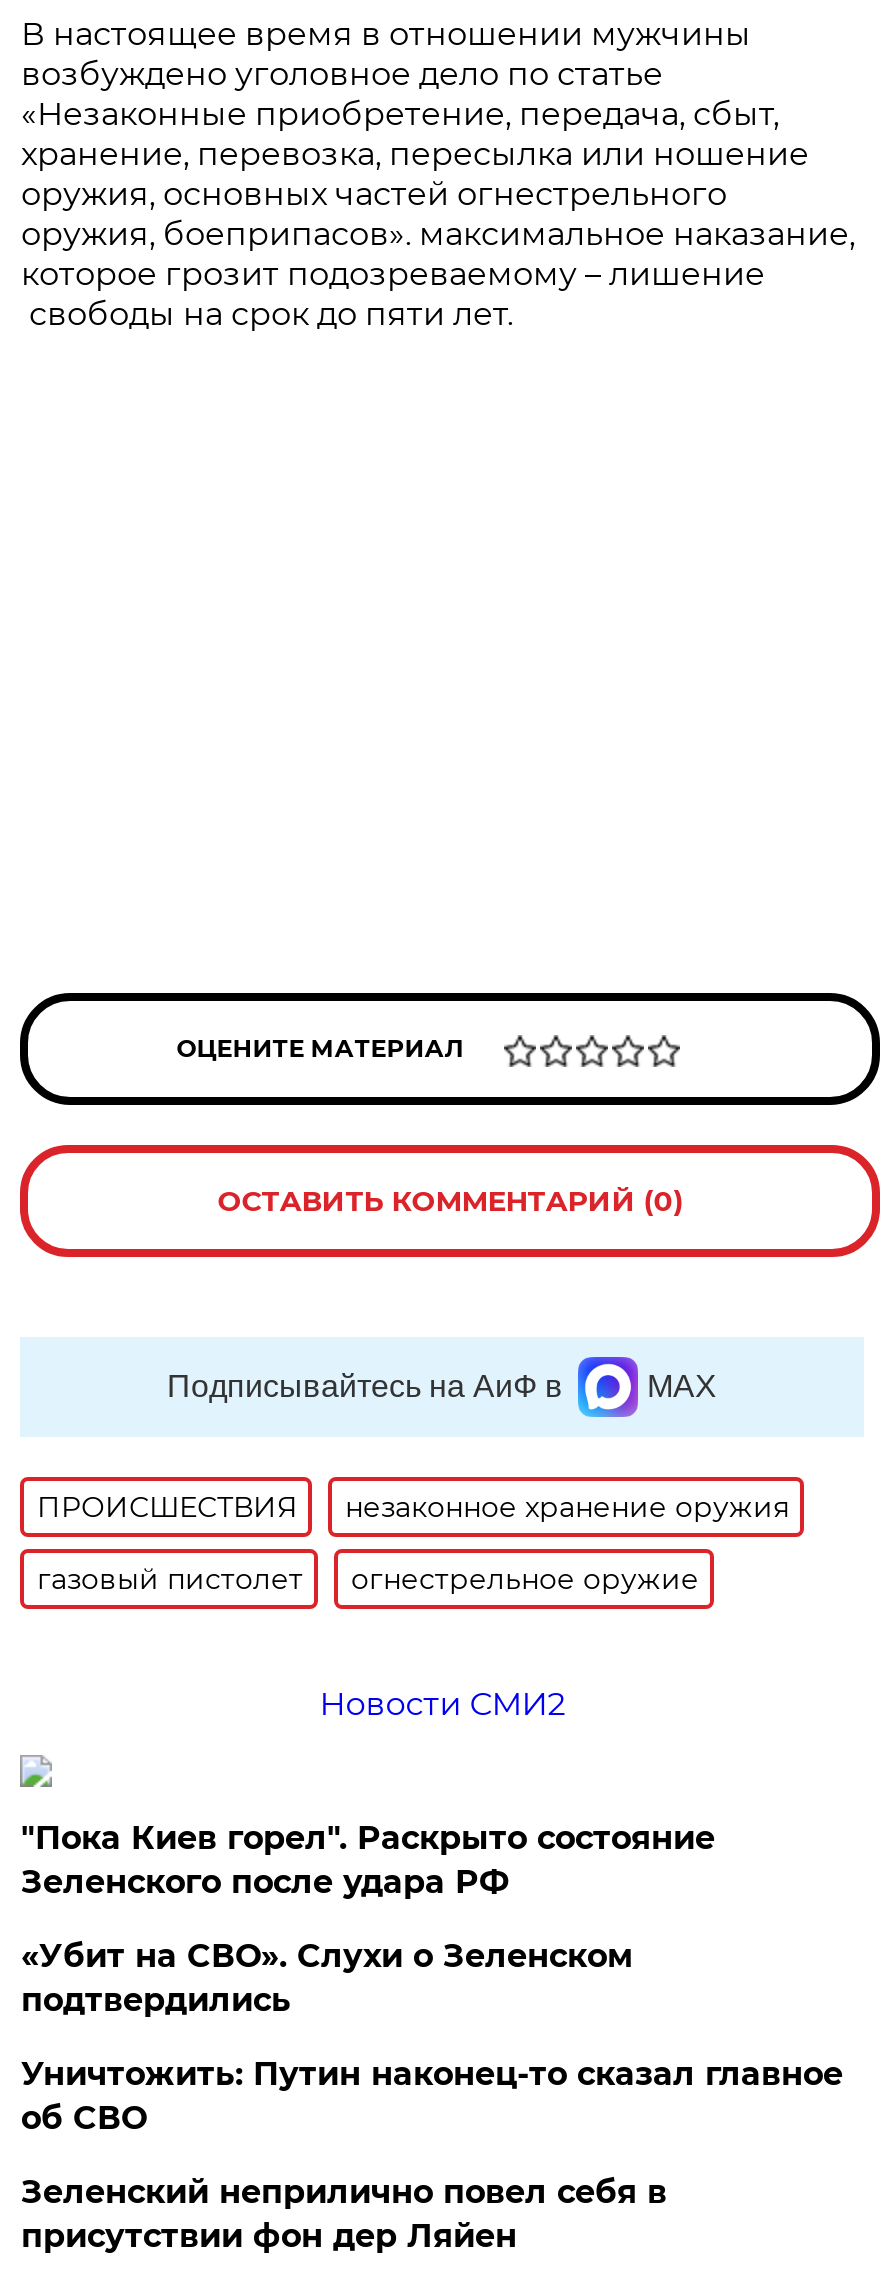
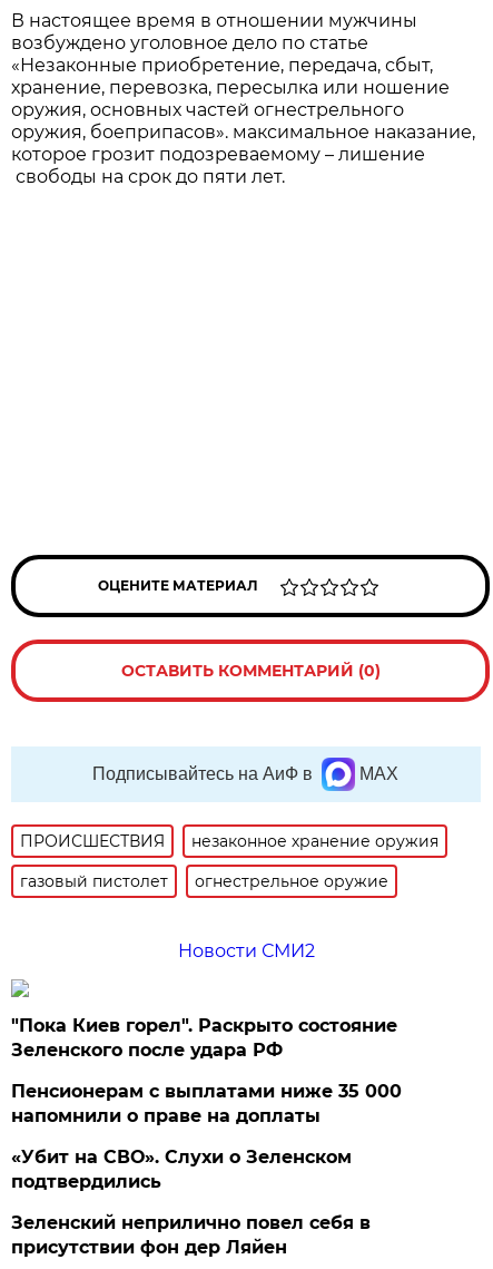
+ Пенсионерам с выплатами ниже 35 000
+ напомнили о праве на доплаты

moved down: «Убит на СВО». Слухи о Зеленском | подтвердились

- Уничтожить: Путин наконец-то сказал главное
- об СВО
